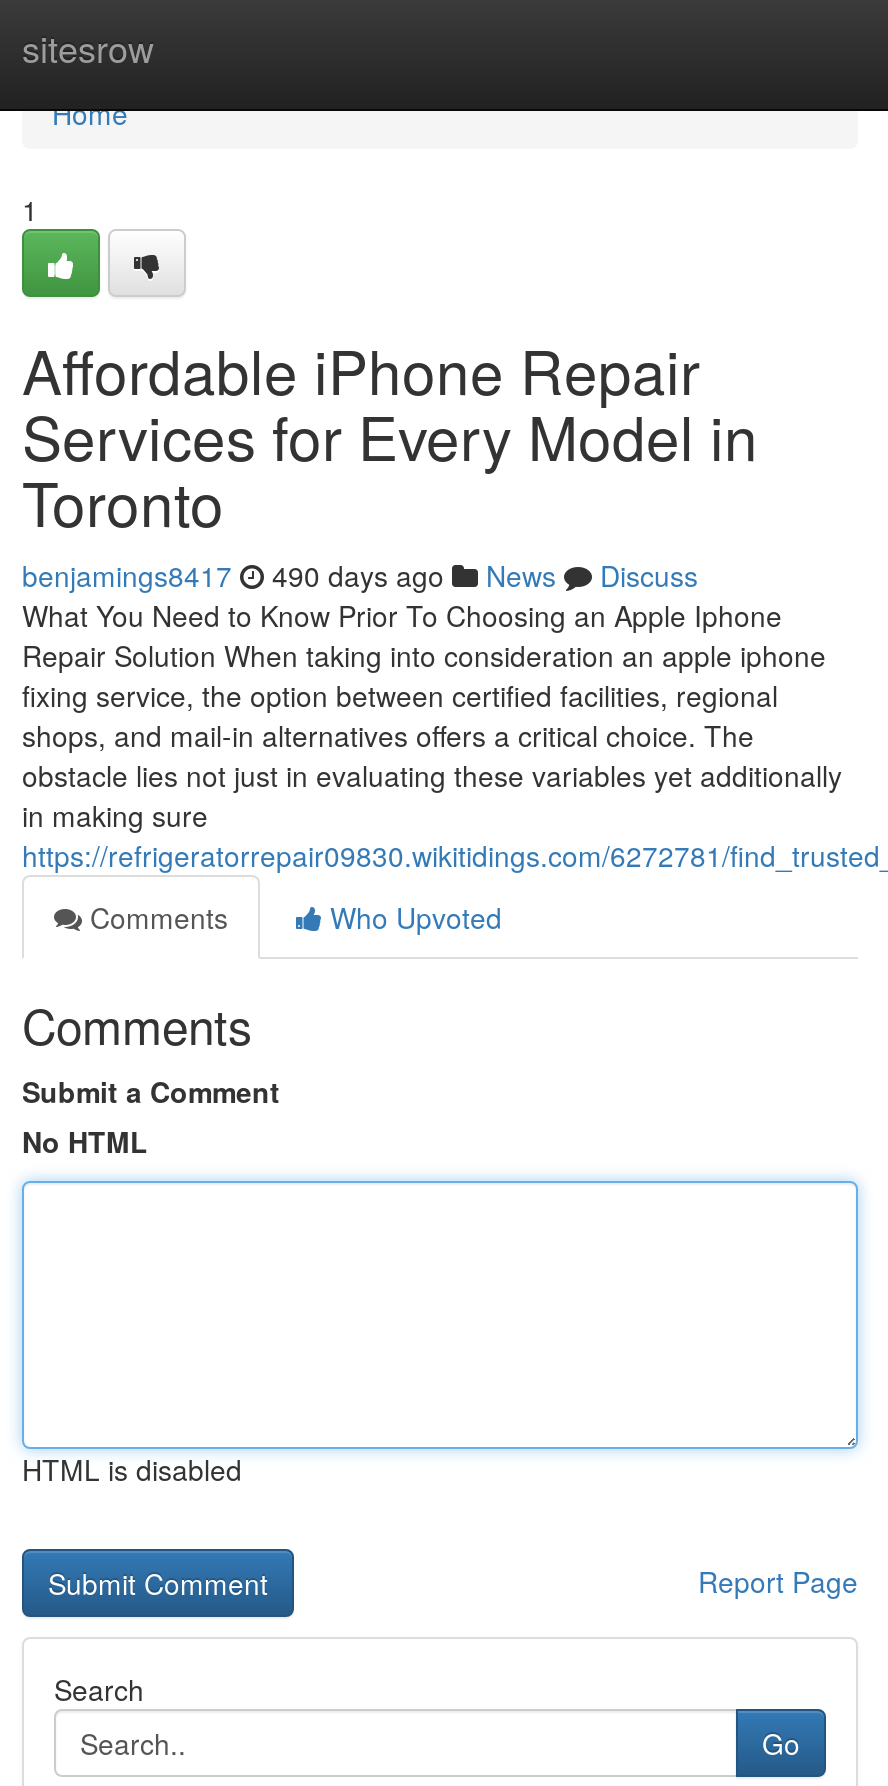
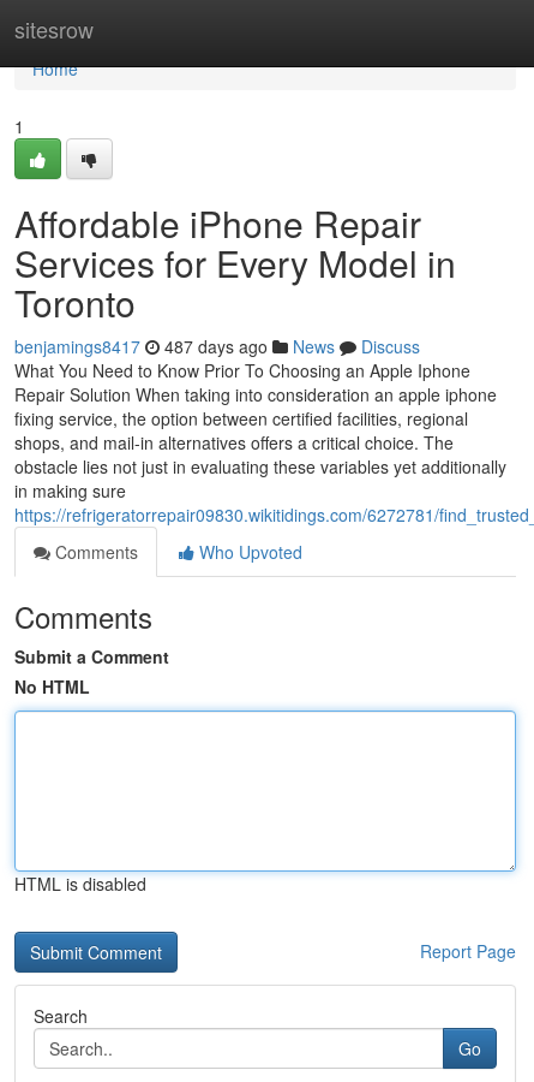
- benjamings8417 490 days ago News Discuss
+ benjamings8417 487 days ago News Discuss
